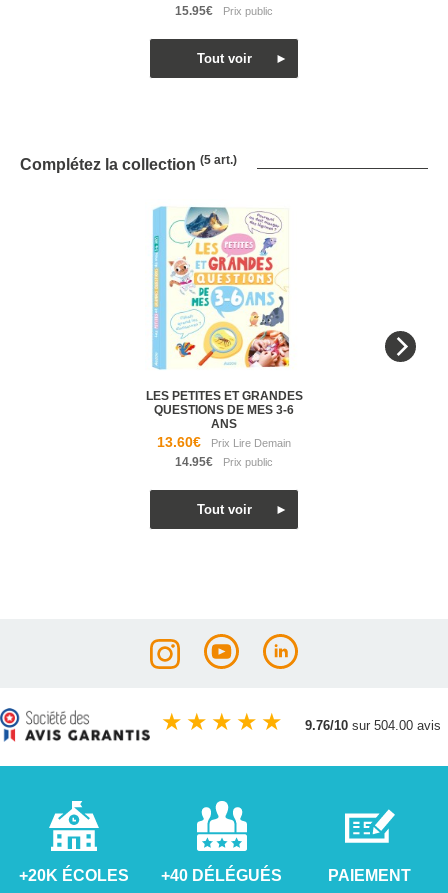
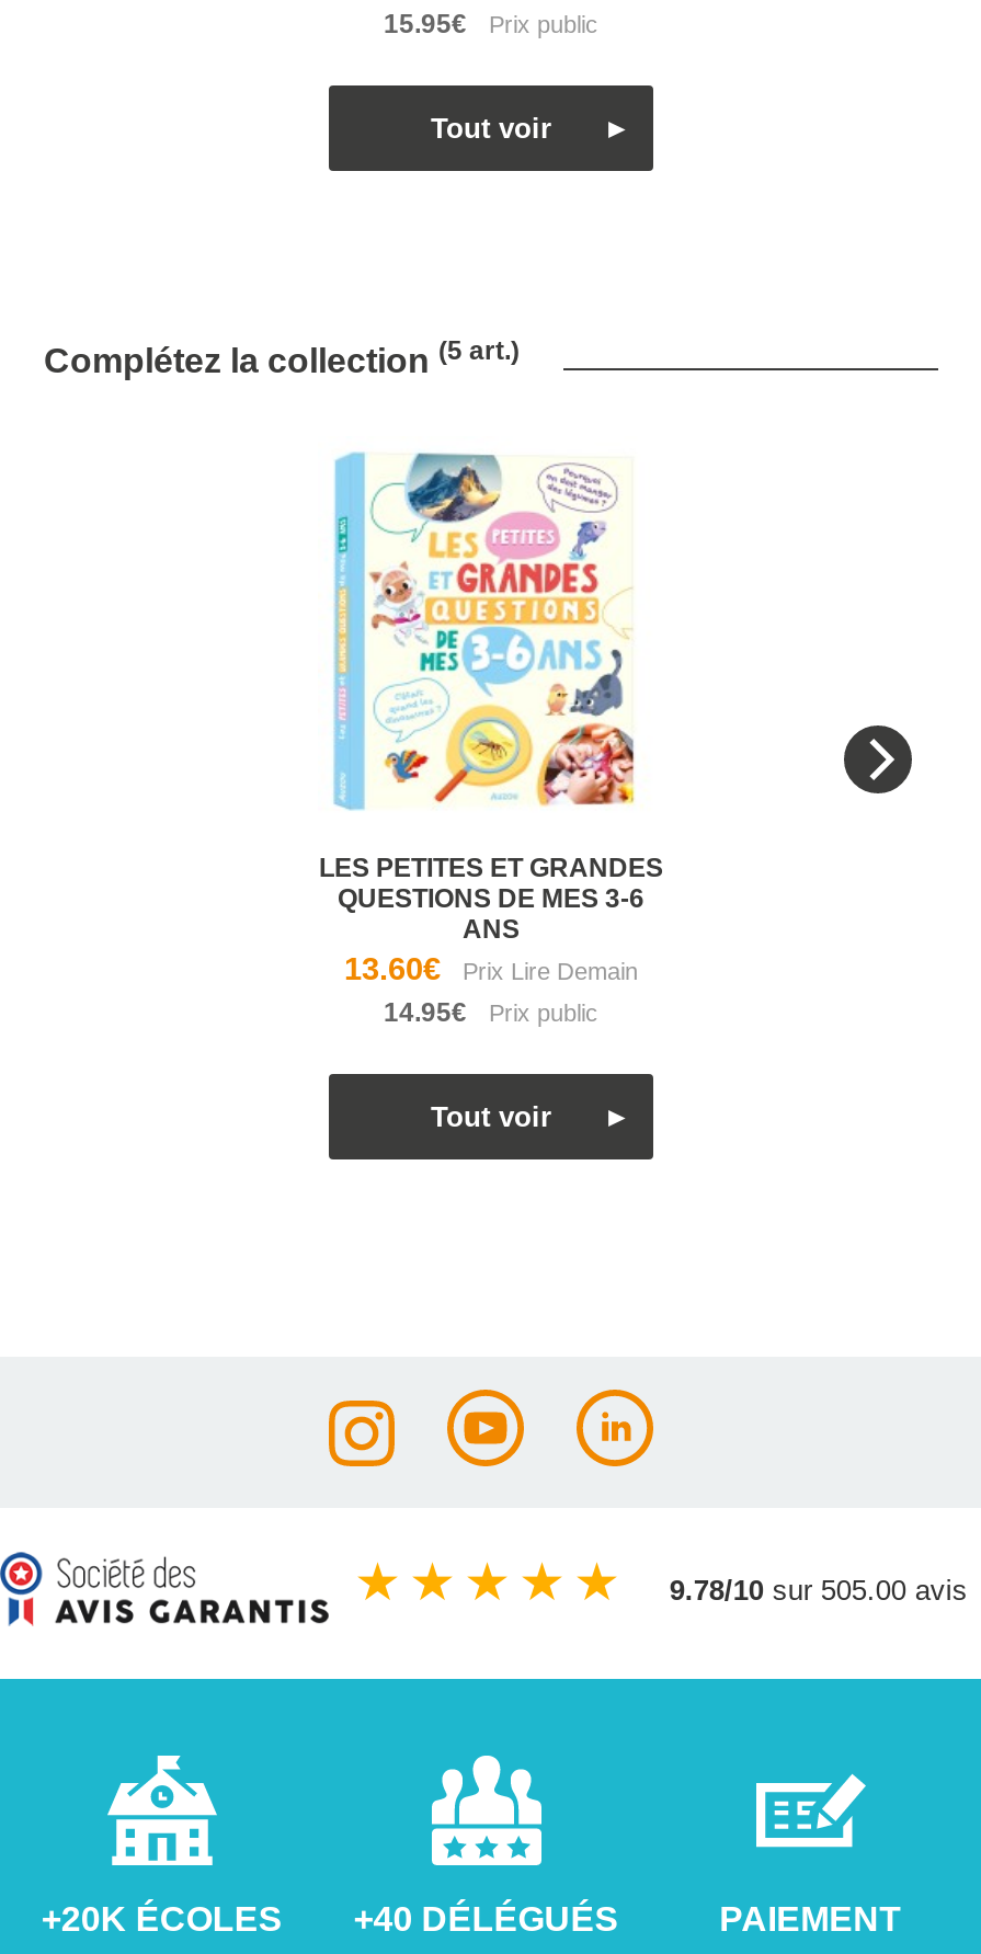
- 9.76/10 sur 504.00 avis
+ 9.78/10 sur 505.00 avis
